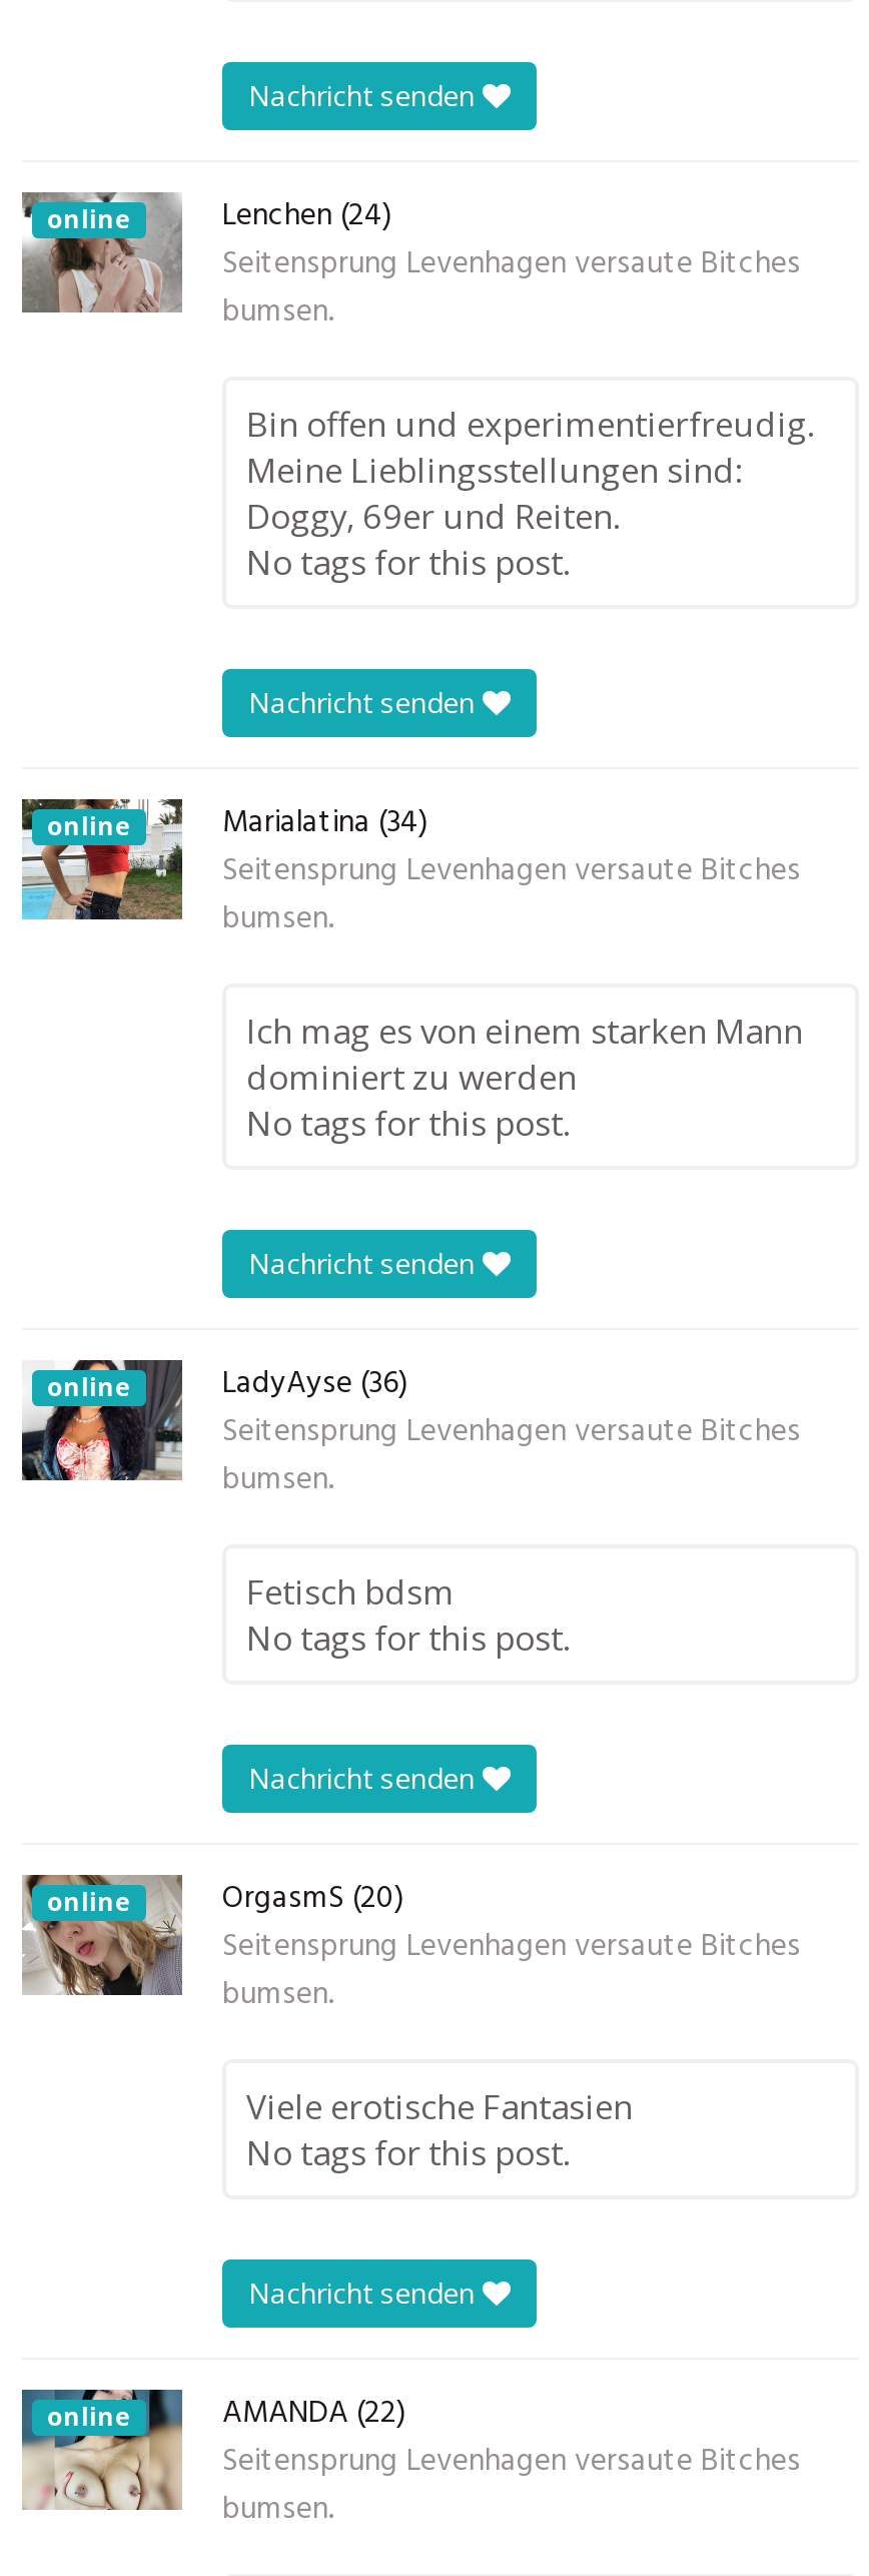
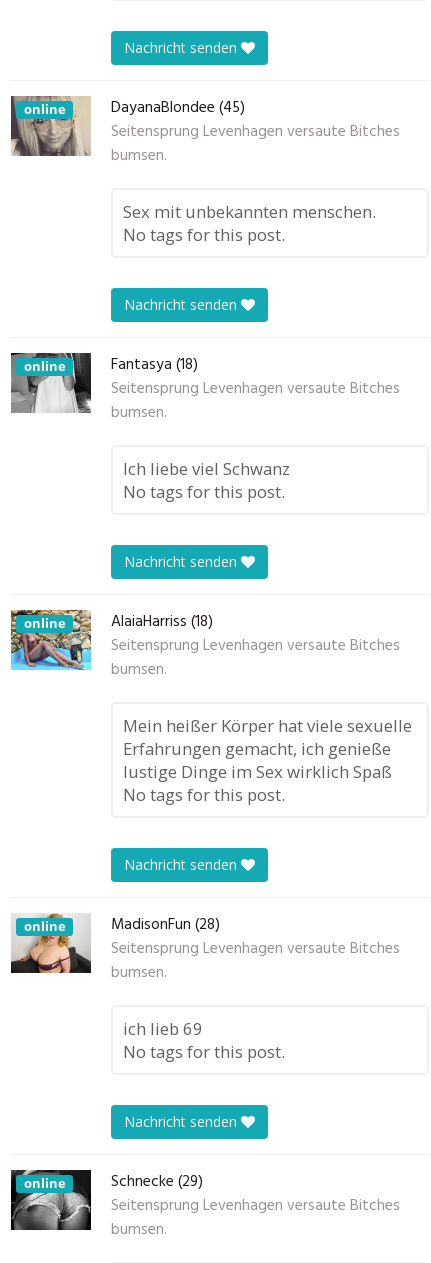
- [image]
- Lenchen (24)
+ [image]
+ DayanaBlondee (45)

- Bin offen und experimentierfreudig.
- Meine Lieblingsstellungen sind:
- Doggy, 69er und Reiten.
+ Sex mit unbekannten menschen.

moved up: No tags for this post. | Nachricht senden

- [image]
- Marialatina (34)
+ [image]
+ Fantasya (18)

moved up: online | Seitensprung Levenhagen versaute Bitches | bumsen.

- Ich mag es von einem starken Mann
- dominiert zu werden
+ Ich liebe viel Schwanz

moved up: No tags for this post. | Nachricht senden

- [image]
- LadyAyse (36)
+ [image]
+ AlaiaHarriss (18)

moved up: online | Seitensprung Levenhagen versaute Bitches | bumsen.

- Fetisch bdsm
+ Mein heißer Körper hat viele sexuelle
+ Erfahrungen gemacht, ich genieße
+ lustige Dinge im Sex wirklich Spaß

- [image]
- OrgasmS (20)
+ [image]
+ MadisonFun (28)

- Viele erotische Fantasien
+ ich lieb 69

- [image]
- AMANDA (22)
+ [image]
+ Schnecke (29)
